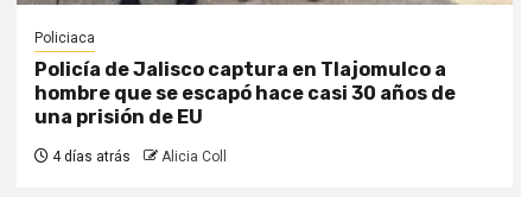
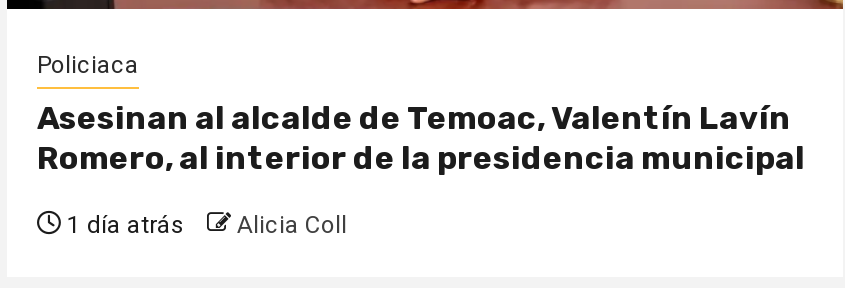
- Policía de Jalisco captura en Tlajomulco a
- hombre que se escapó hace casi 30 años de
- una prisión de EU
+ Asesinan al alcalde de Temoac, Valentín Lavín
+ Romero, al interior de la presidencia municipal

- 4 días atrás Alicia Coll
+ 1 día atrás Alicia Coll
